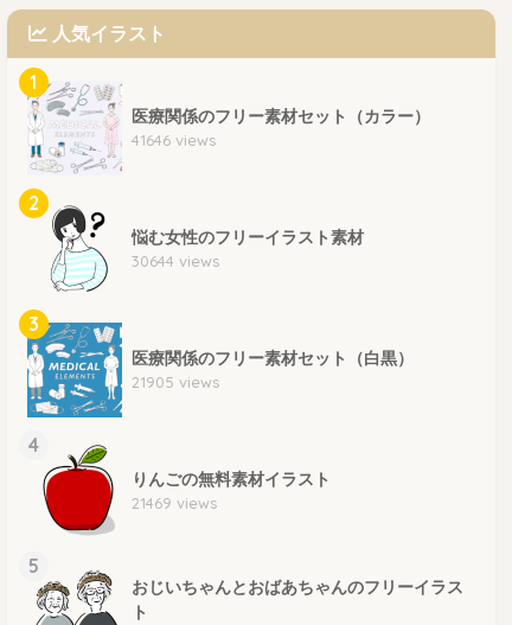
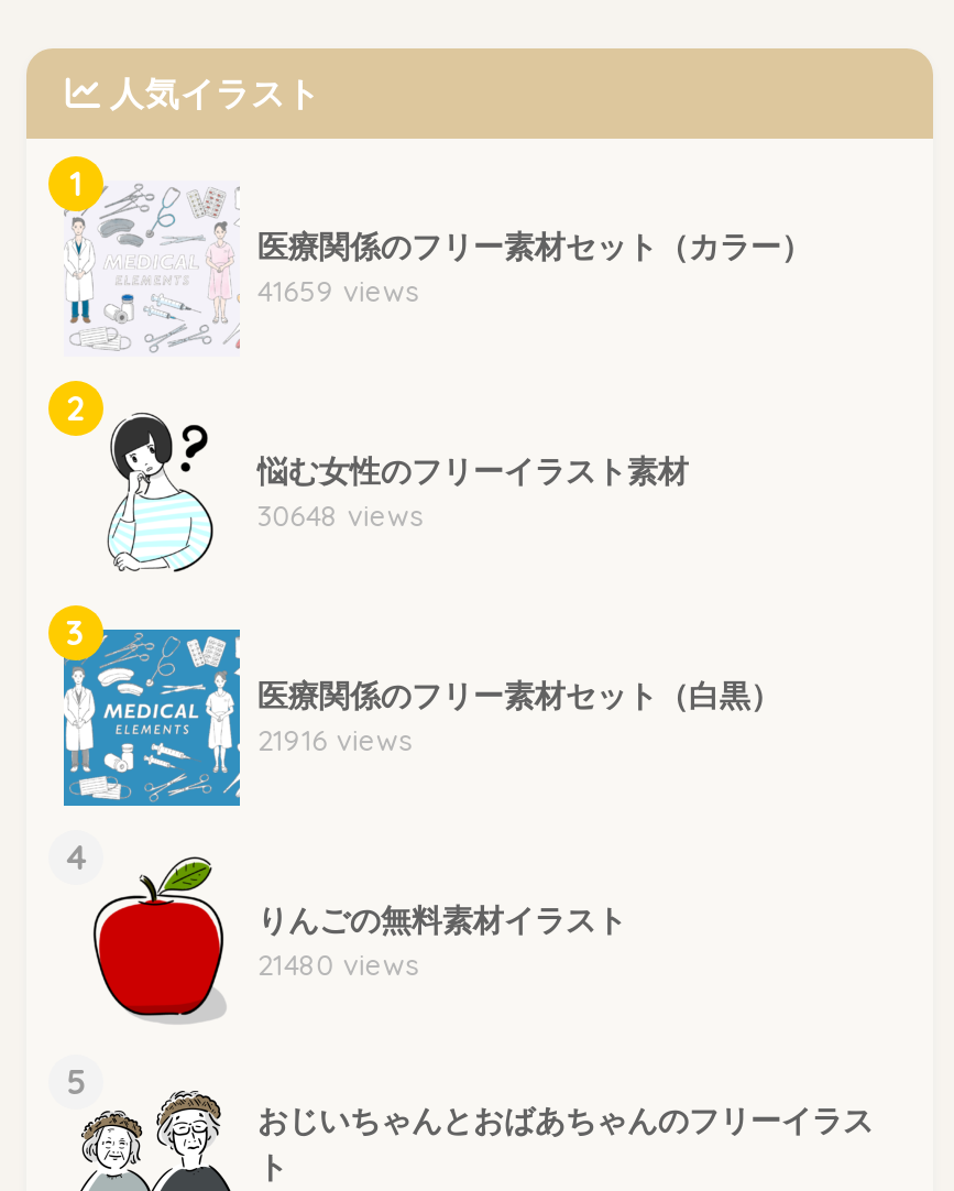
- 41646 views
+ 41659 views

- 30644 views
+ 30648 views

- 21905 views
+ 21916 views

- 21469 views
+ 21480 views
